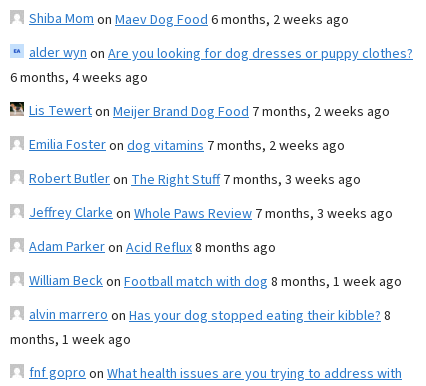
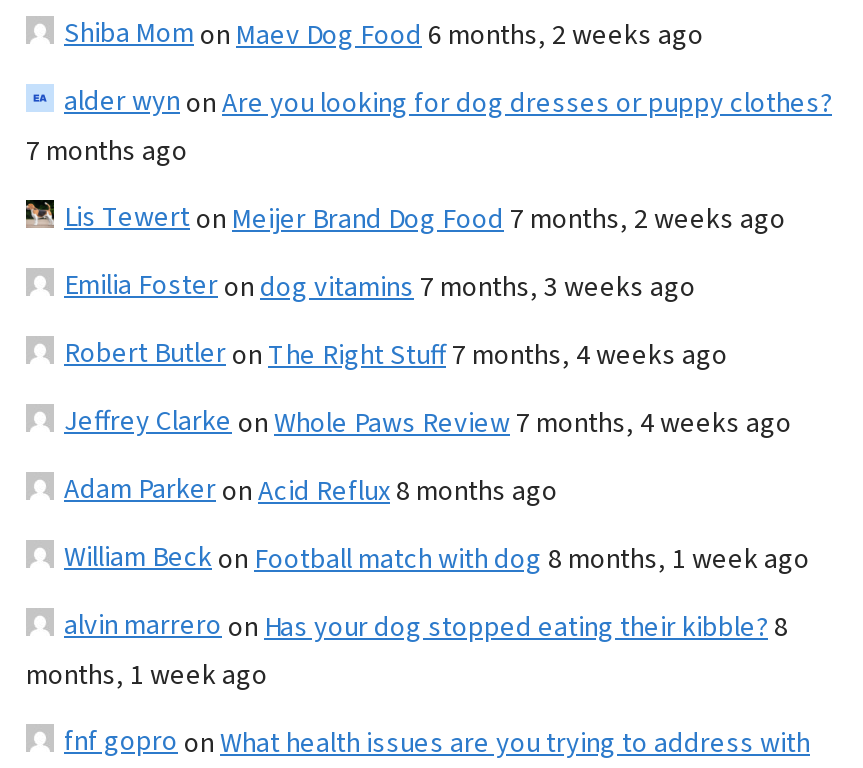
- 6 months, 4 weeks ago
+ 7 months ago

- Emilia Fosteron dog vitamins 7 months, 2 weeks ago
+ Emilia Fosteron dog vitamins 7 months, 3 weeks ago

- Robert Butleron The Right Stuff 7 months, 3 weeks ago
+ Robert Butleron The Right Stuff 7 months, 4 weeks ago

- Jeffrey Clarkeon Whole Paws Review 7 months, 3 weeks ago
+ Jeffrey Clarkeon Whole Paws Review 7 months, 4 weeks ago
